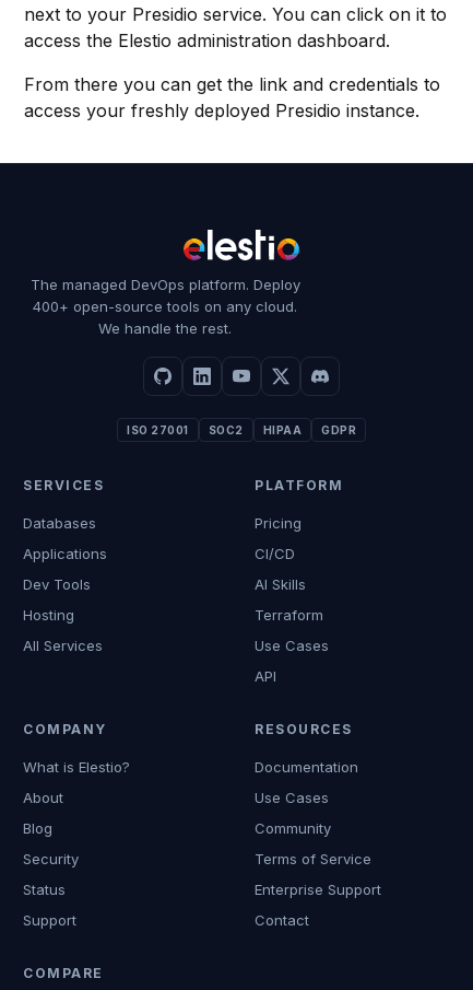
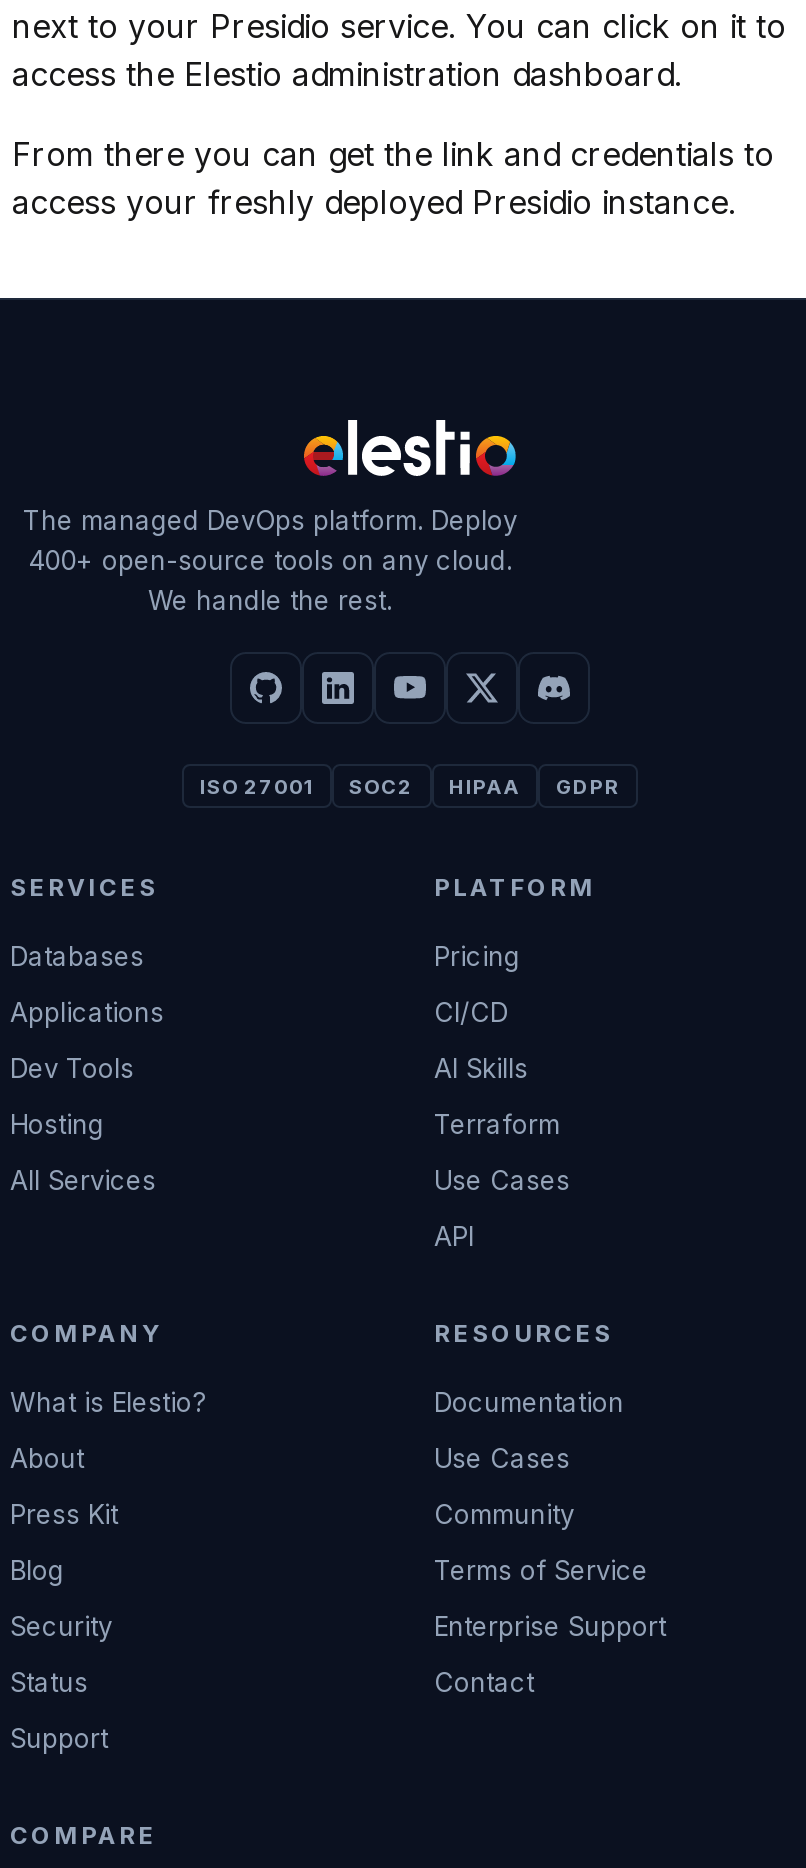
+ Press Kit
